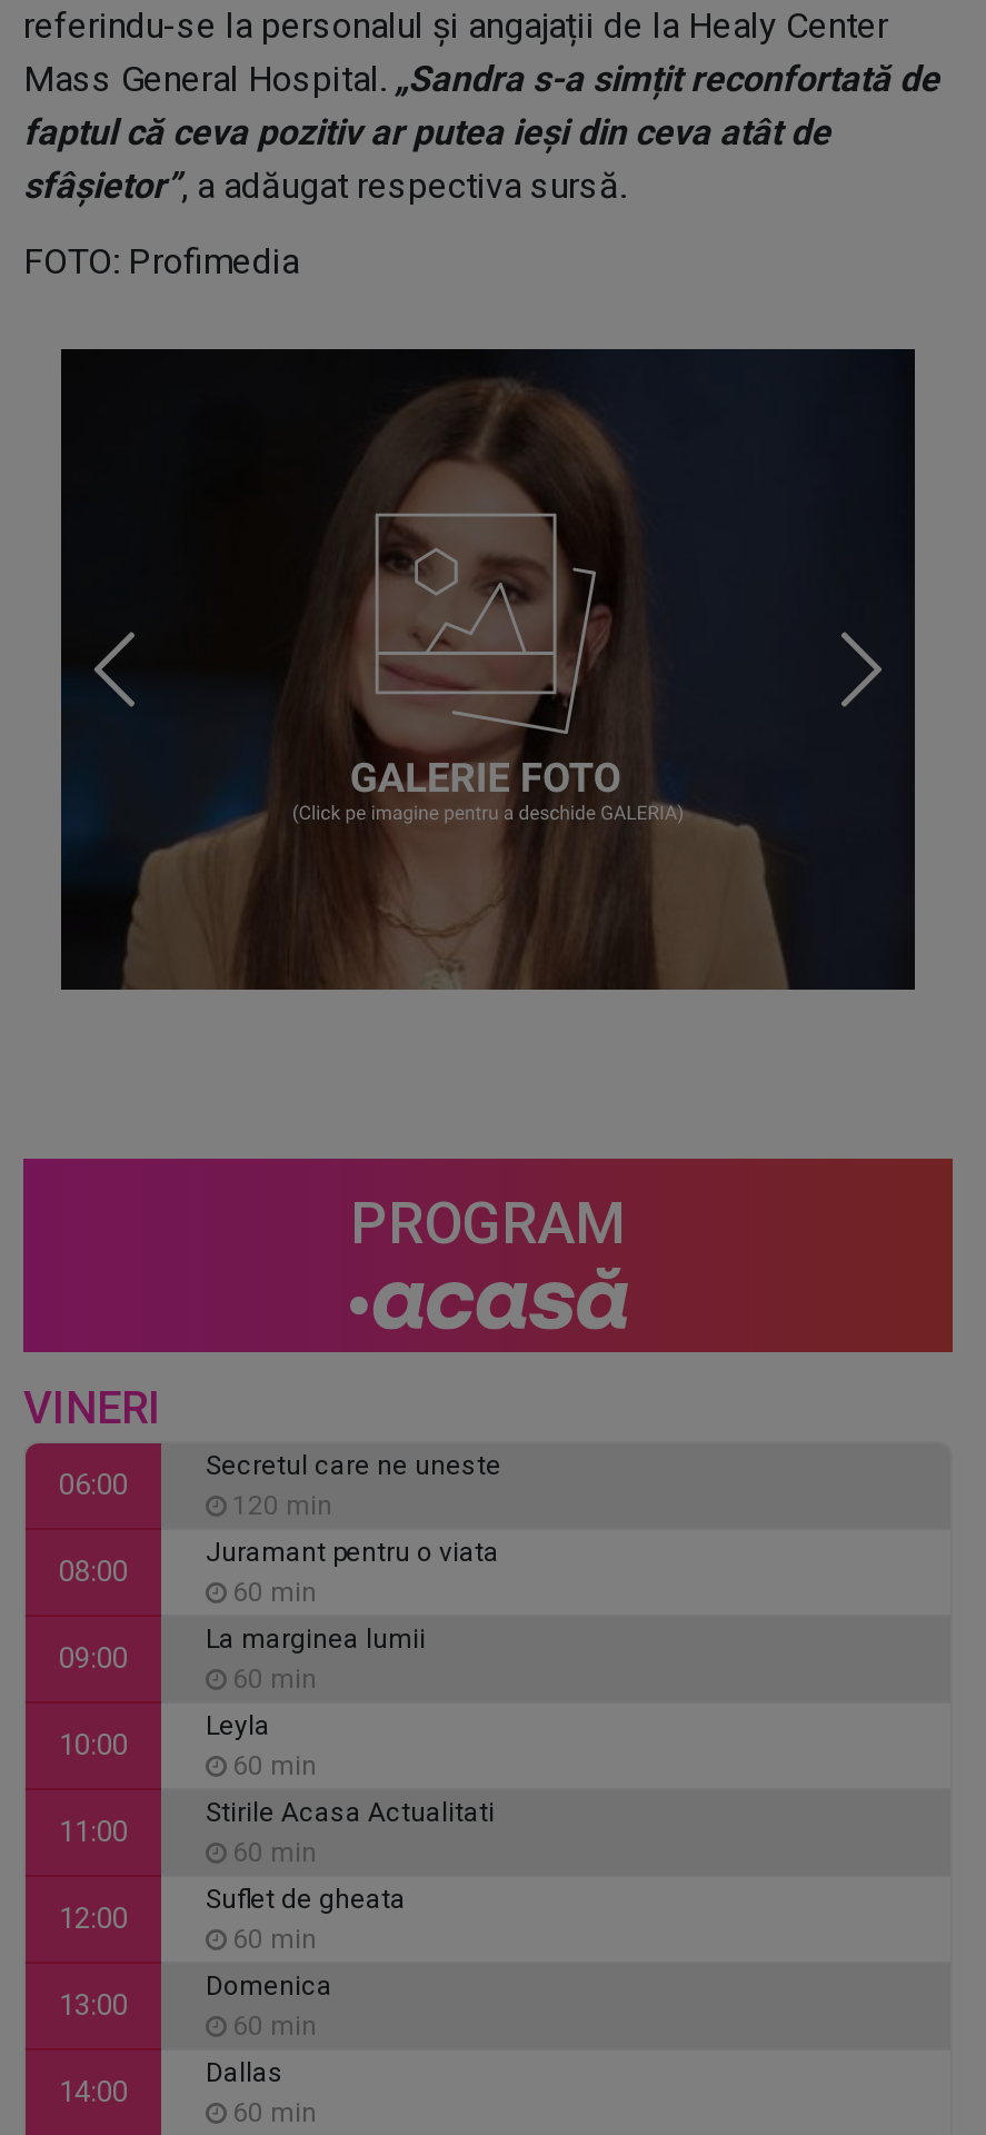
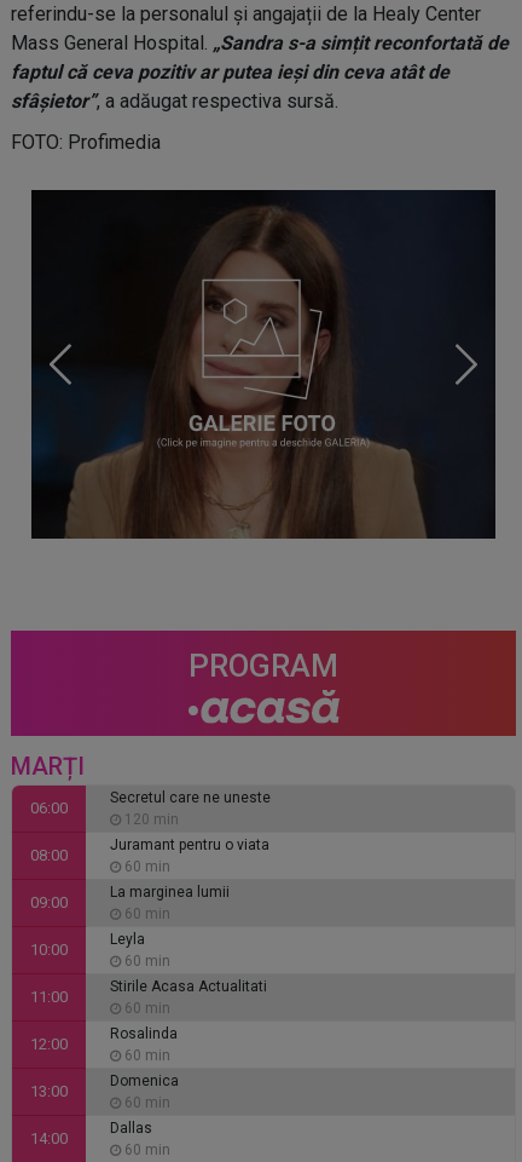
- VINERI
+ MARȚI

- Suflet de gheata
+ Rosalinda
